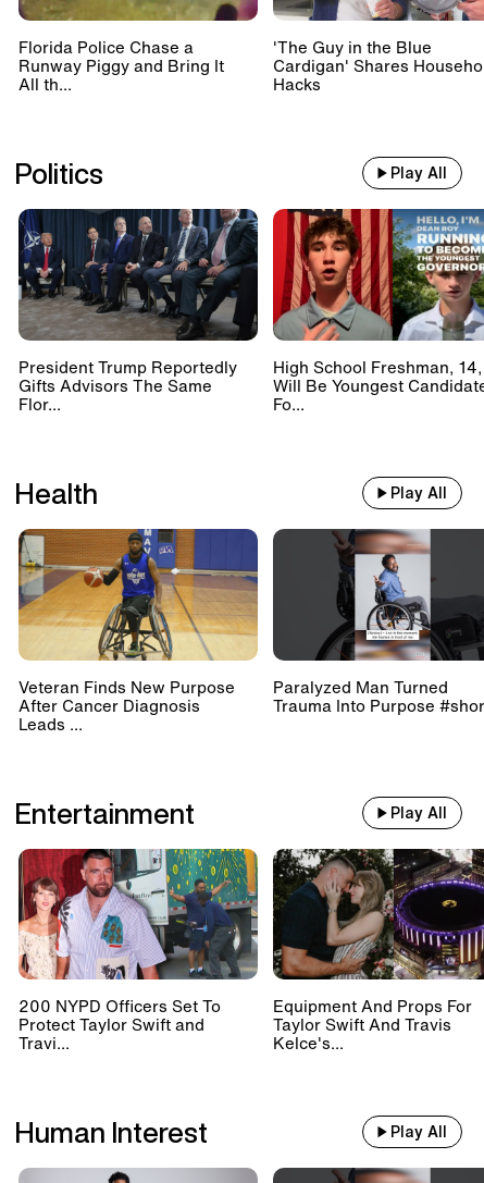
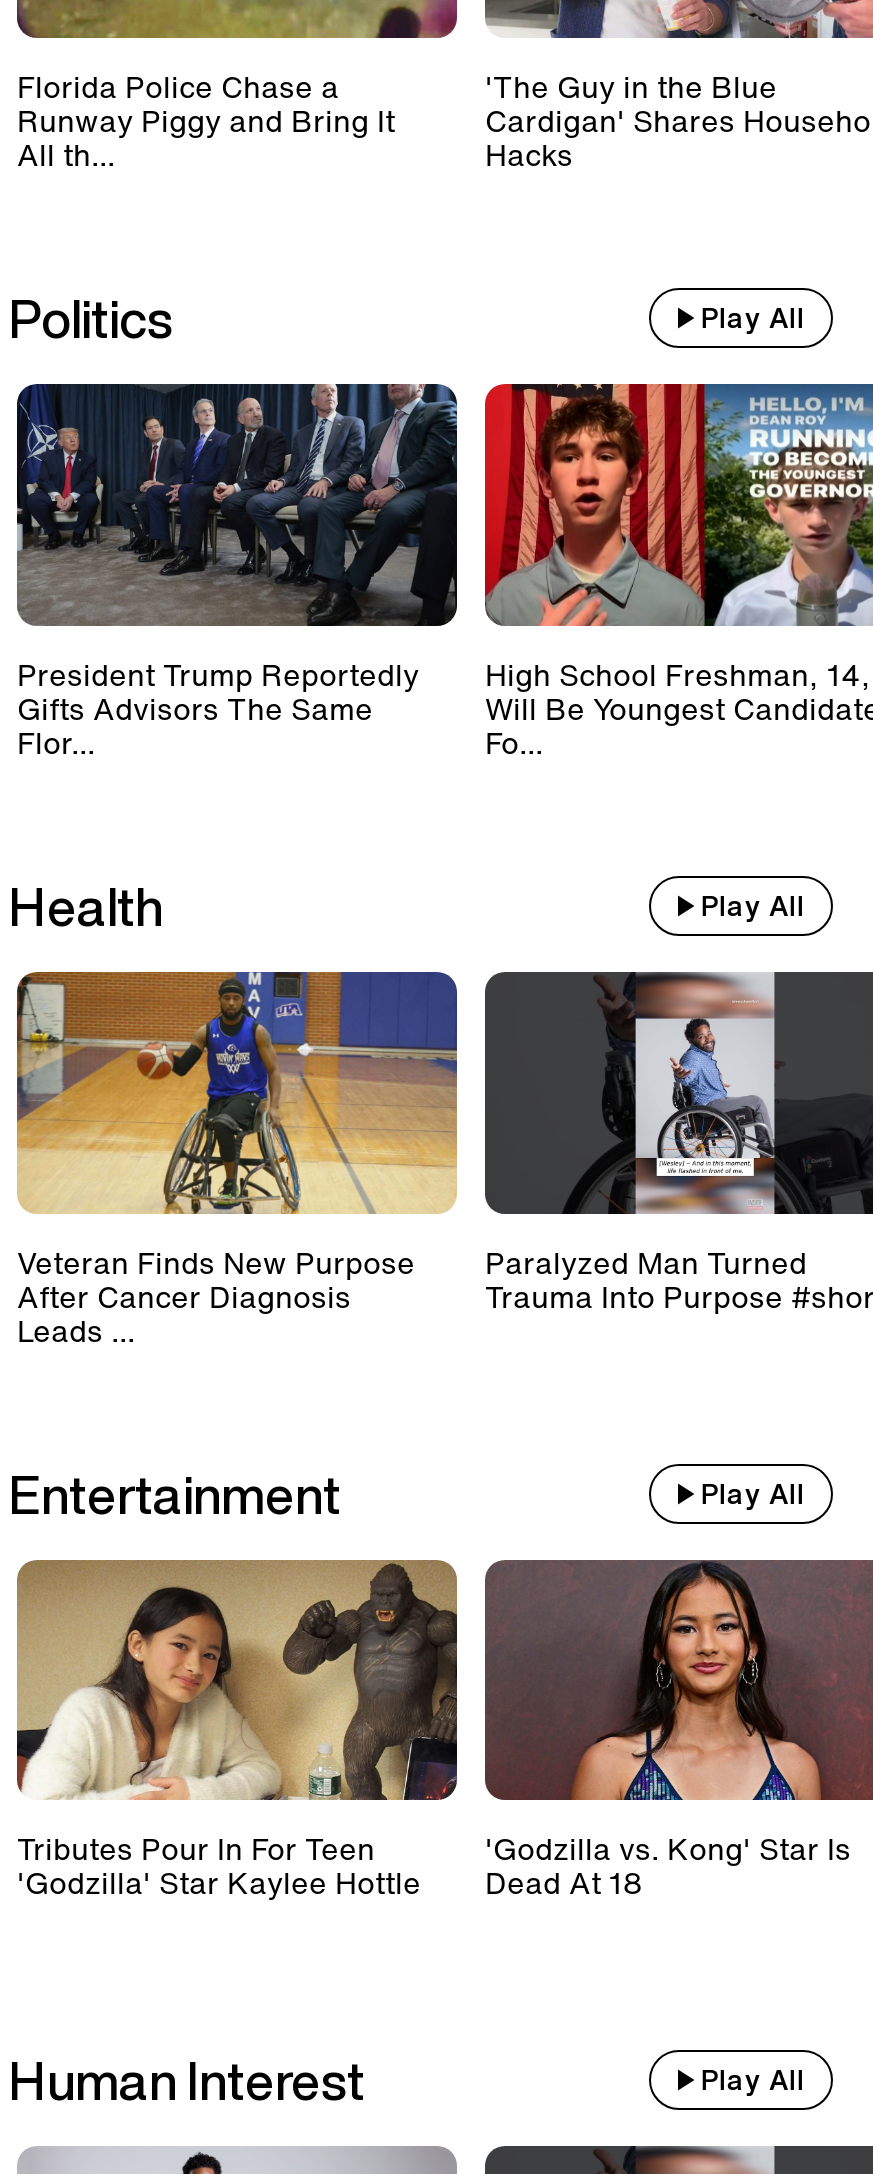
- [image]
- 200 NYPD Officers Set To
- Protect Taylor Swift and
- Travi...
+ [image]
+ Tributes Pour In For Teen
+ 'Godzilla' Star Kaylee Hottle

- [image]
- Equipment And Props For
- Taylor Swift And Travis
- Kelce's...
+ [image]
+ 'Godzilla vs. Kong' Star Is
+ Dead At 18
